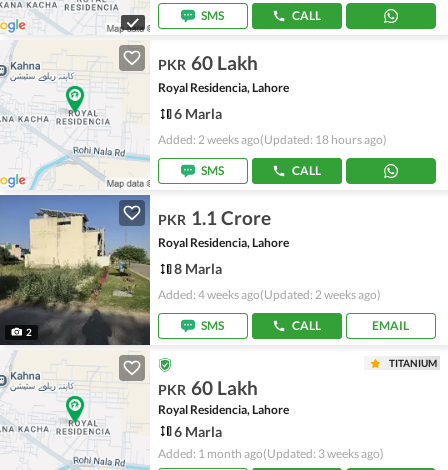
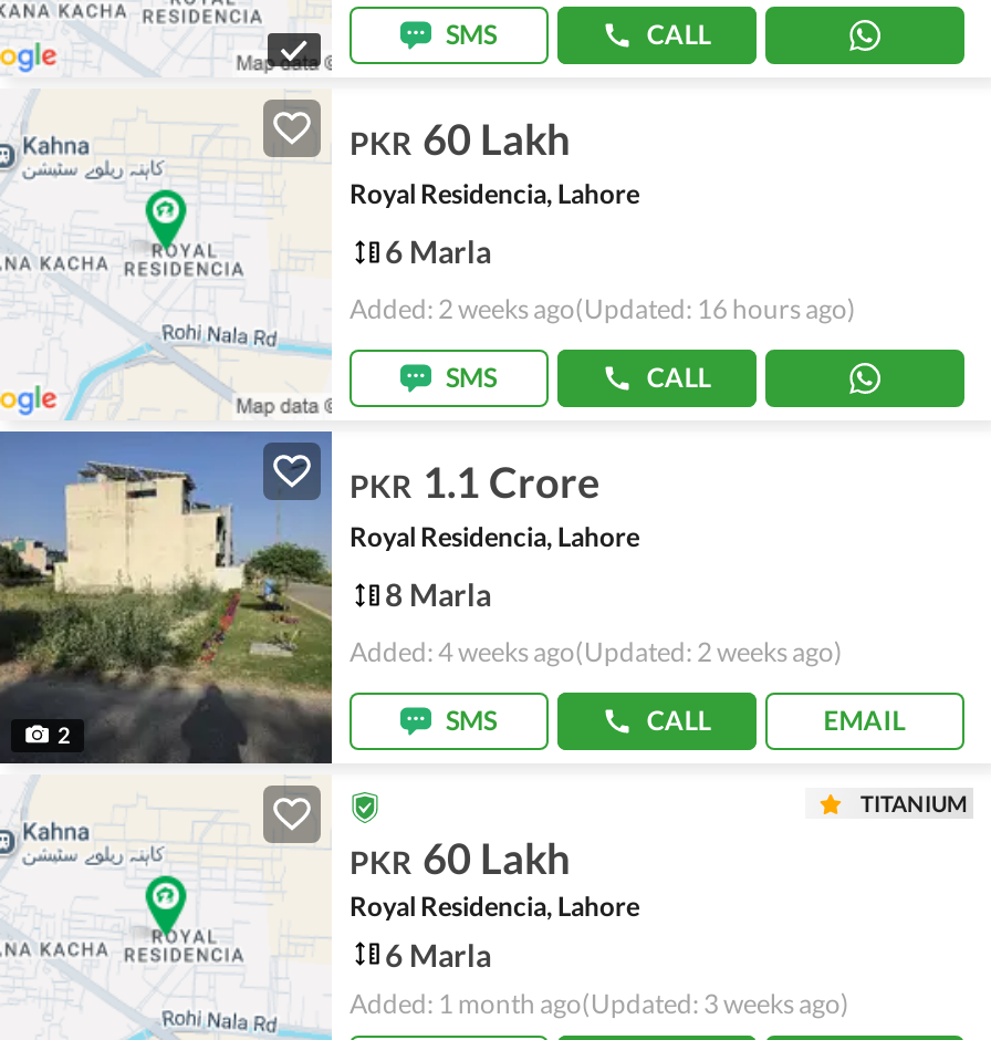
- Added: 2 weeks ago(Updated: 18 hours ago)
+ Added: 2 weeks ago(Updated: 16 hours ago)
